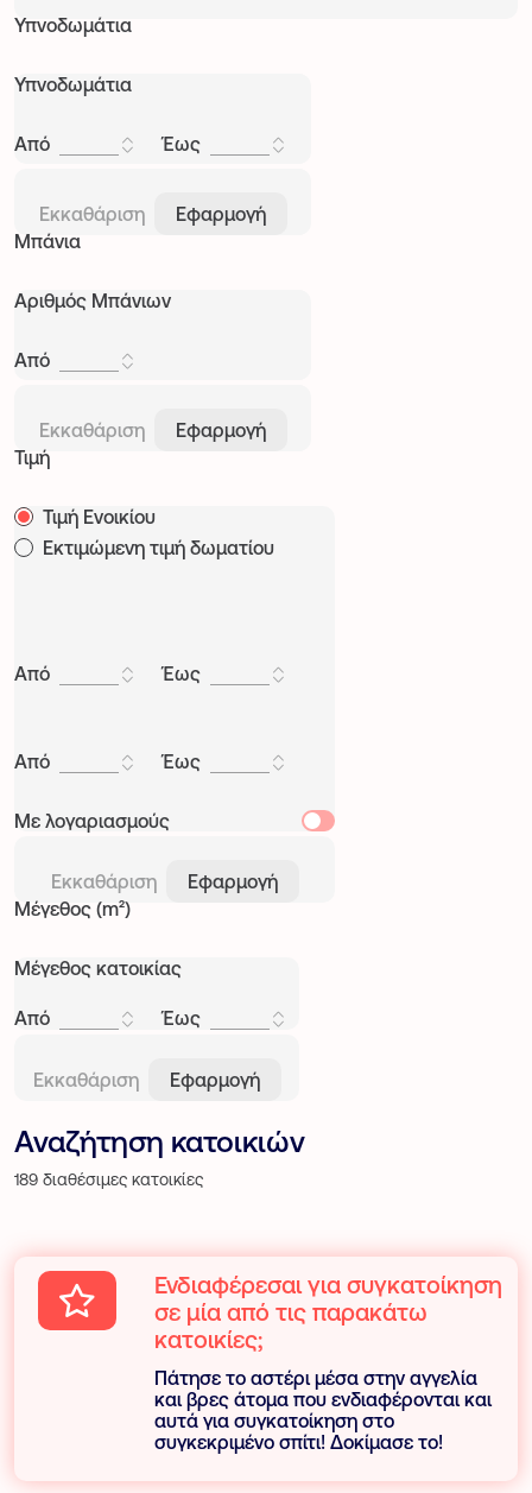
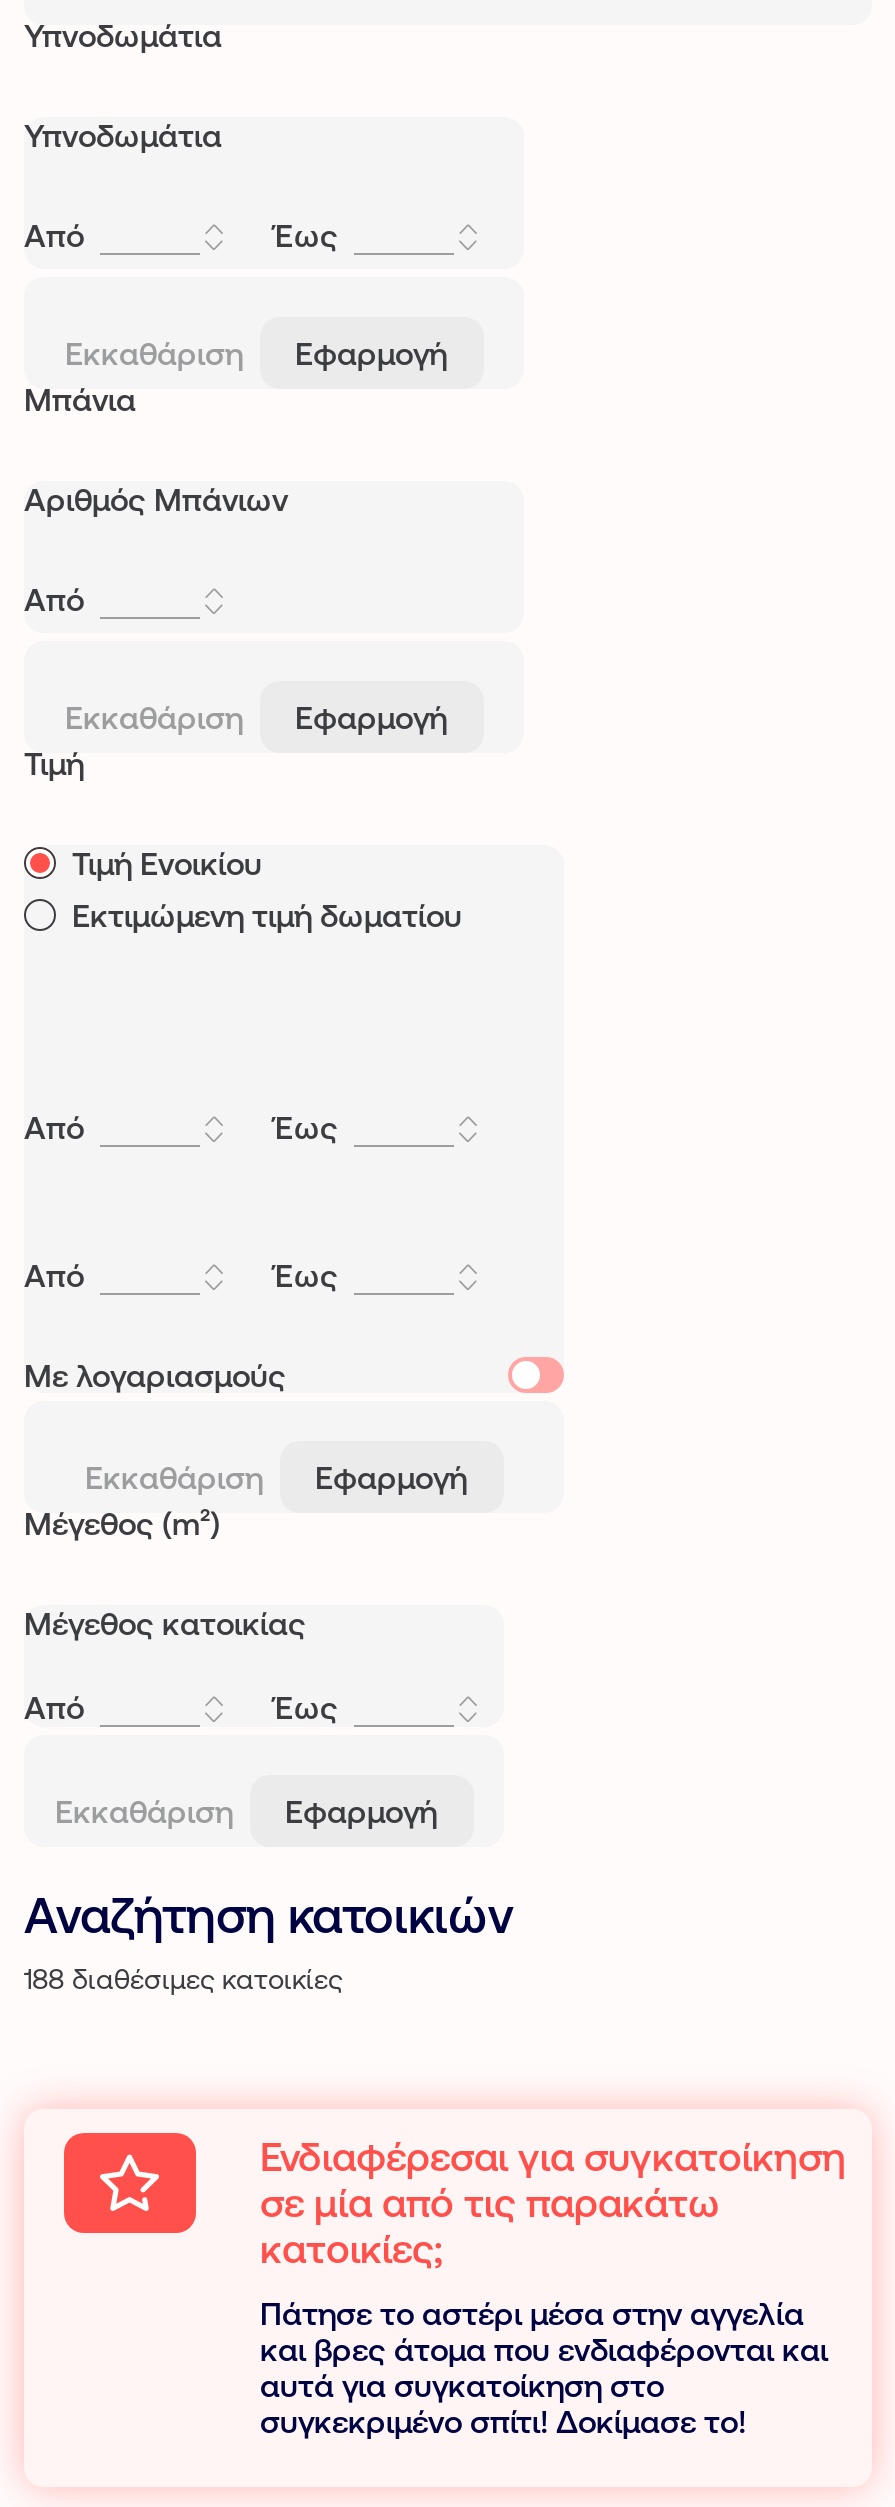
- 189 διαθέσιμες κατοικίες
+ 188 διαθέσιμες κατοικίες
